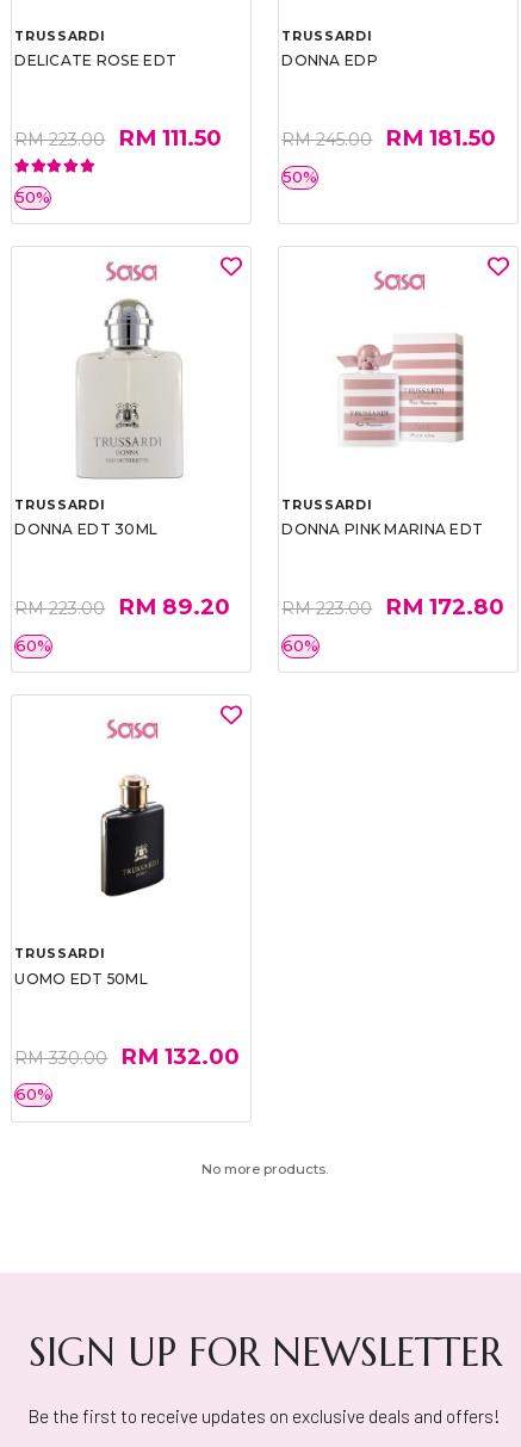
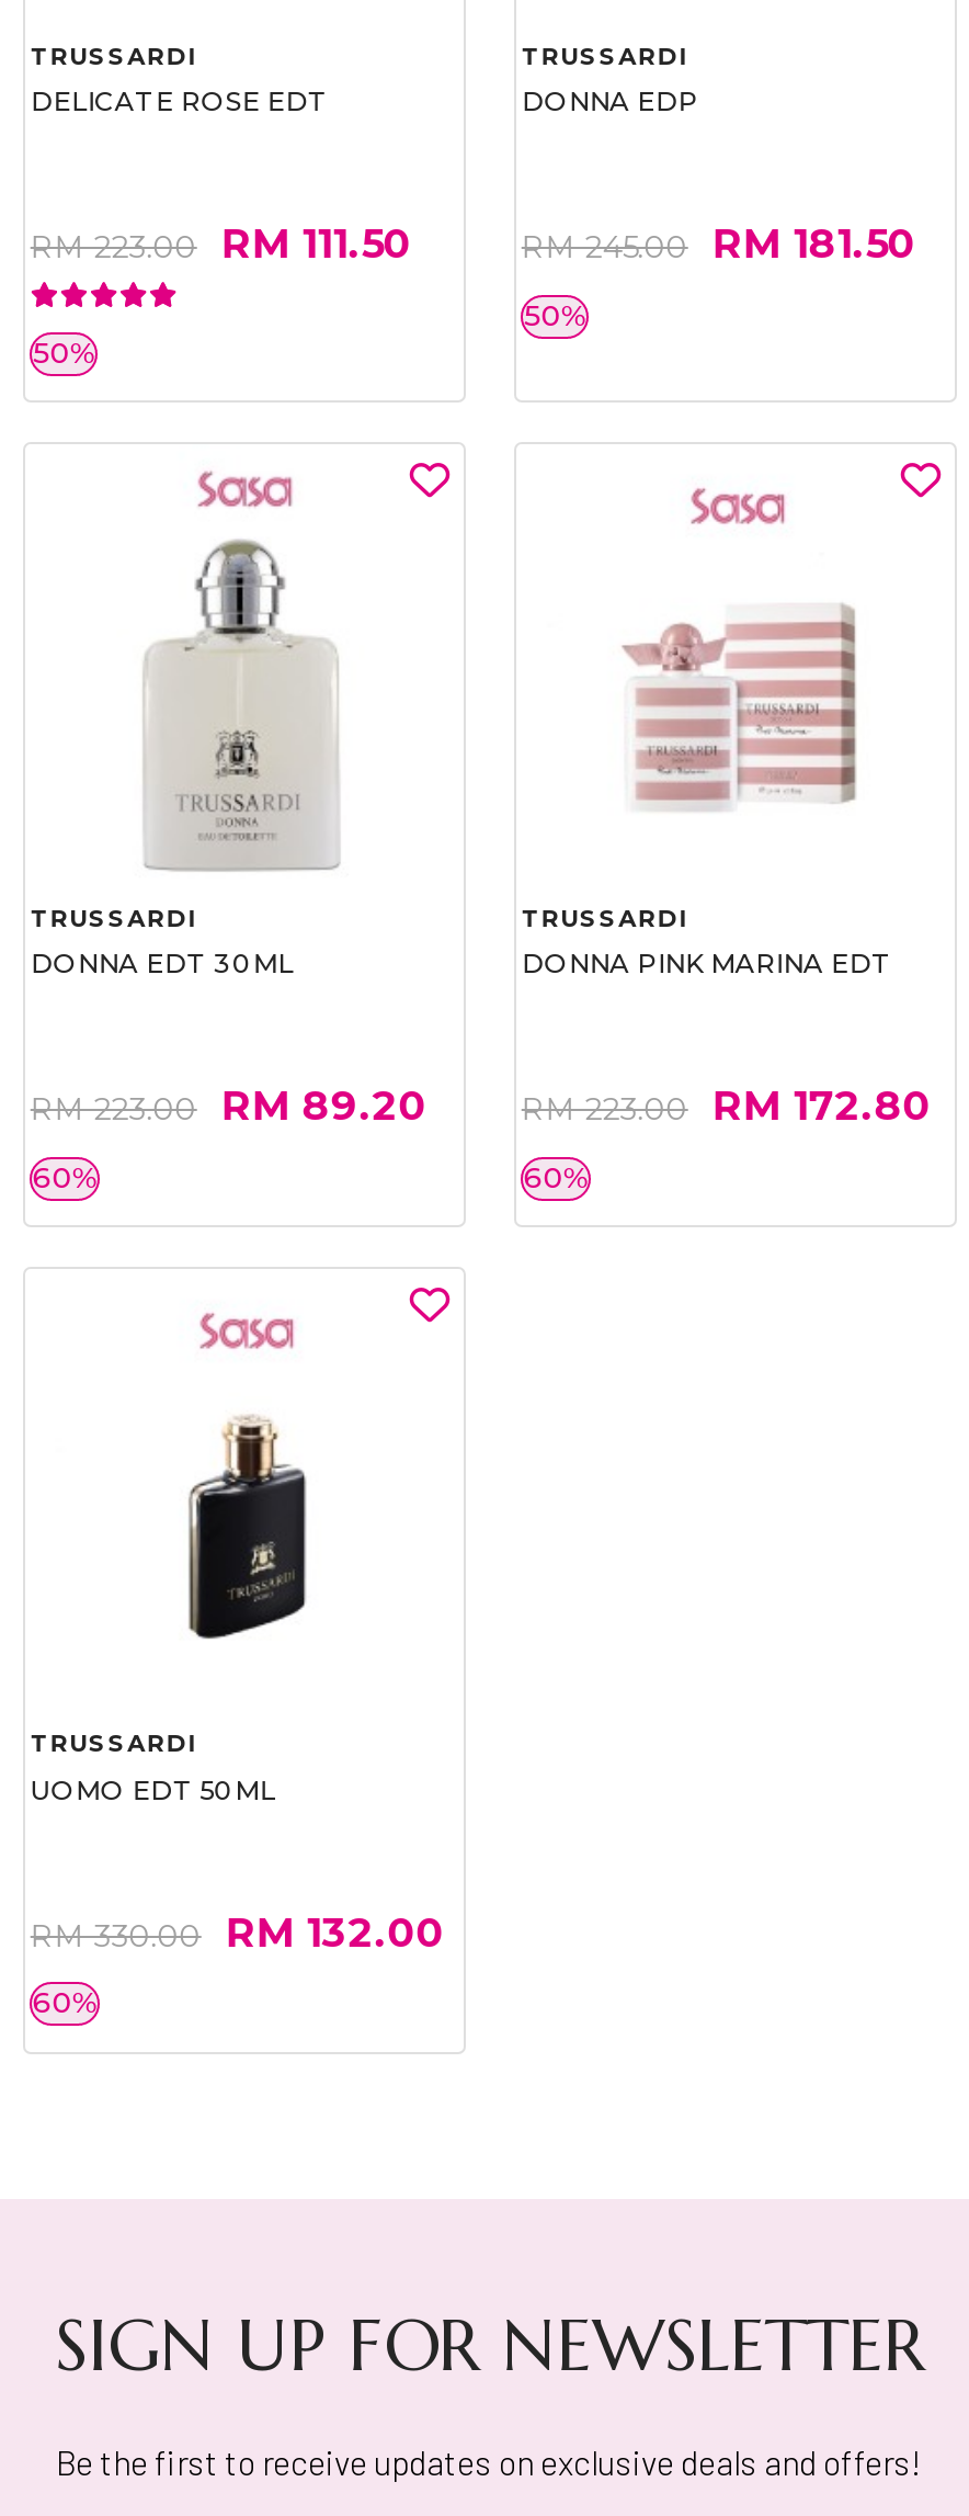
- No more products.
